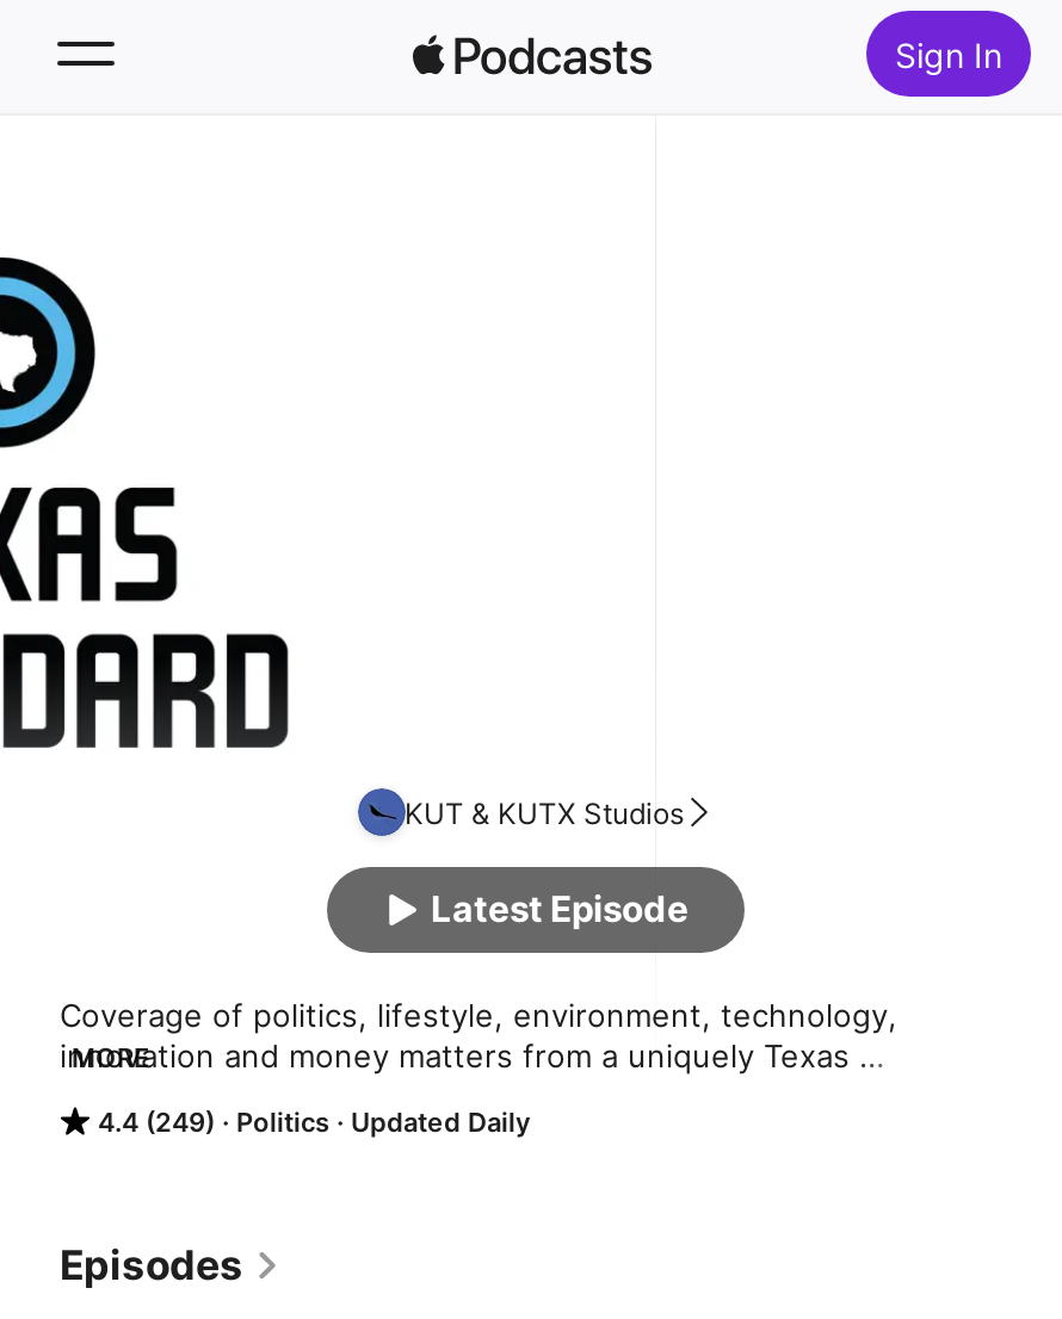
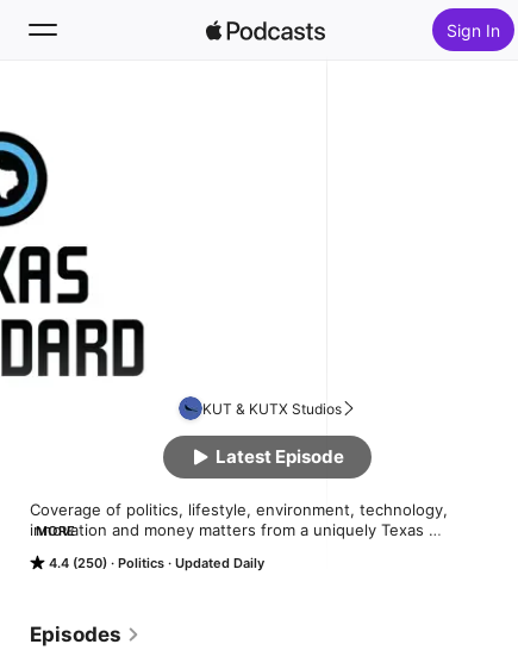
- 4.4 (249) Politics Updated Daily
+ 4.4 (250) Politics Updated Daily
